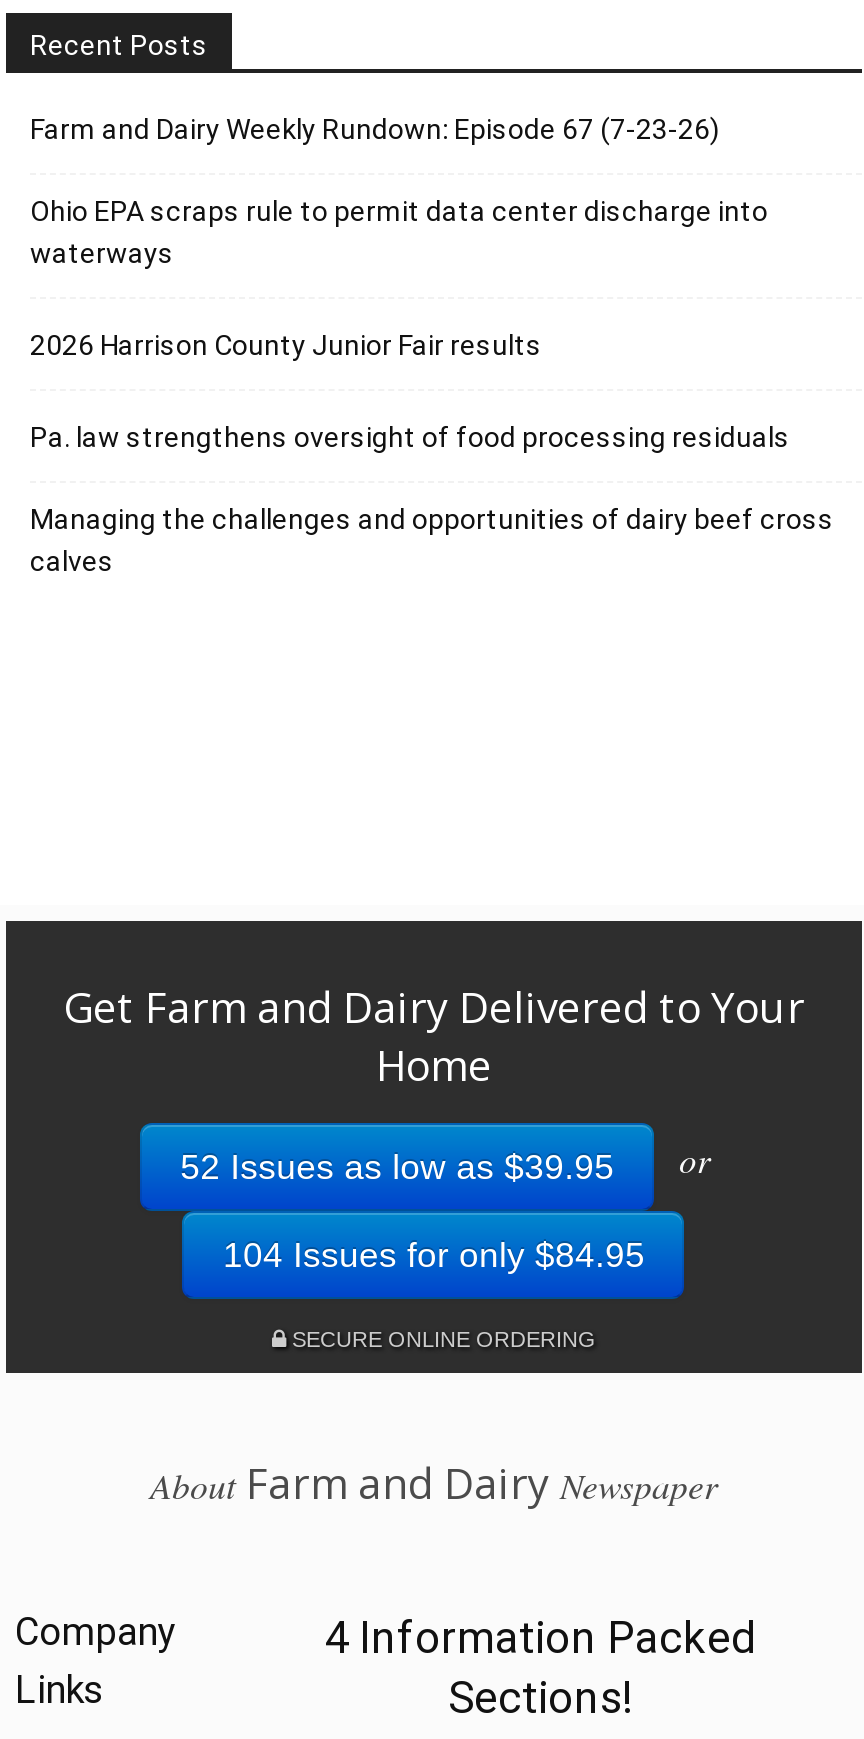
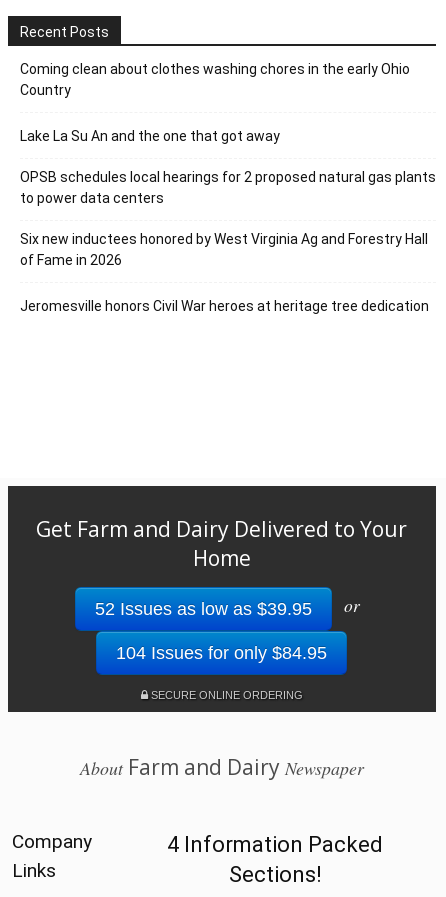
- Farm and Dairy Weekly Rundown: Episode 67 (7-23-26)
+ Coming clean about clothes washing chores in the early Ohio
+ Country

- Ohio EPA scraps rule to permit data center discharge into
- waterways
+ Lake La Su An and the one that got away

- 2026 Harrison County Junior Fair results
+ OPSB schedules local hearings for 2 proposed natural gas plants
+ to power data centers

- Pa. law strengthens oversight of food processing residuals
+ Six new inductees honored by West Virginia Ag and Forestry Hall
+ of Fame in 2026

- Managing the challenges and opportunities of dairy beef cross
- calves
+ Jeromesville honors Civil War heroes at heritage tree dedication
